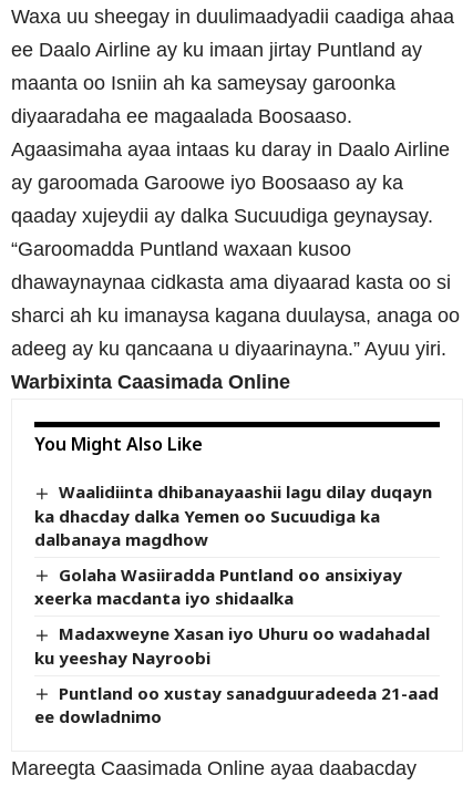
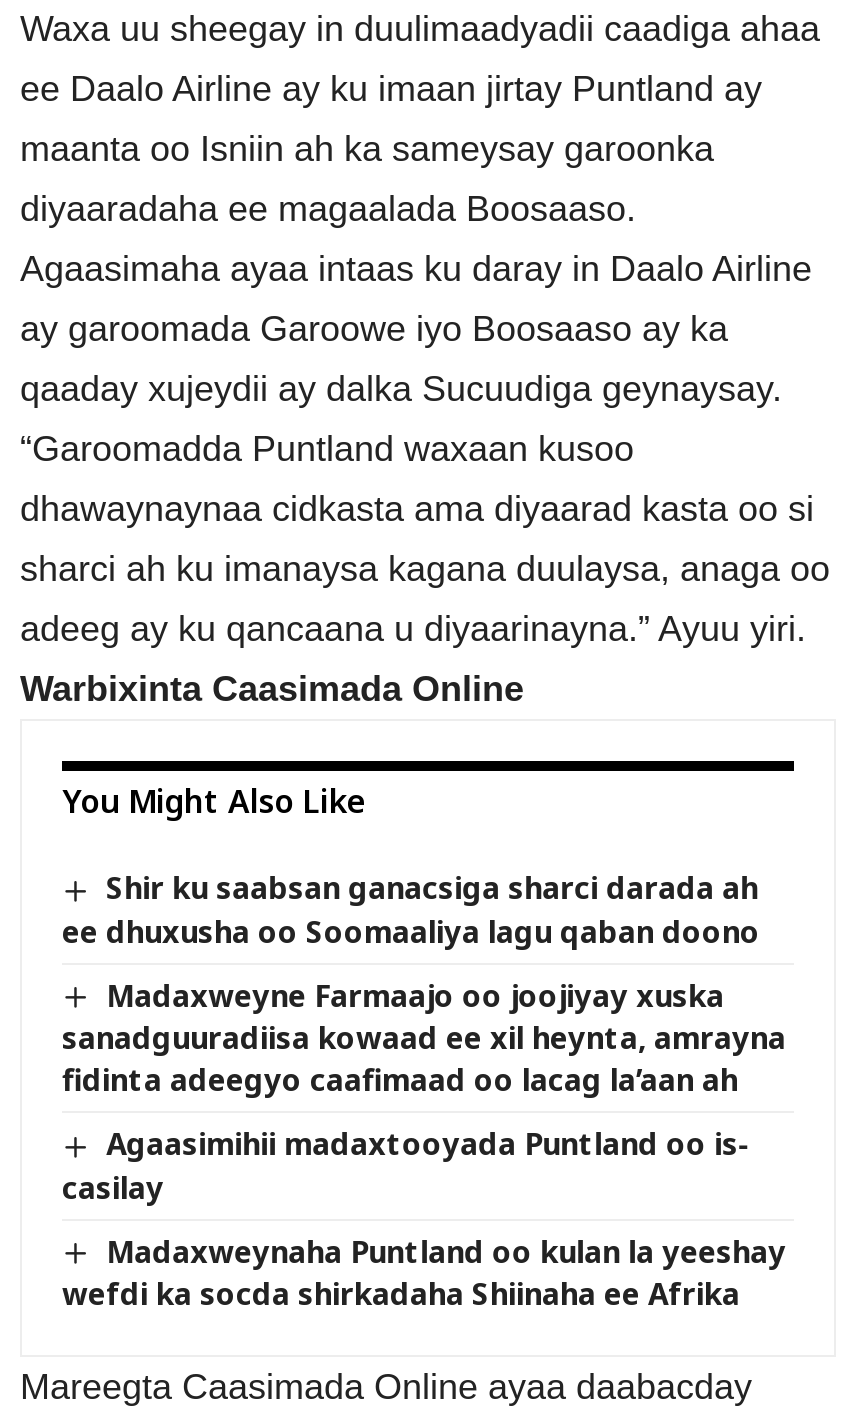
- Waalidiinta dhibanayaashii lagu dilay duqayn
- ka dhacday dalka Yemen oo Sucuudiga ka
- dalbanaya magdhow
+ Shir ku saabsan ganacsiga sharci darada ah
+ ee dhuxusha oo Soomaaliya lagu qaban doono

- Golaha Wasiiradda Puntland oo ansixiyay
- xeerka macdanta iyo shidaalka
+ Madaxweyne Farmaajo oo joojiyay xuska
+ sanadguuradiisa kowaad ee xil heynta, amrayna
+ fidinta adeegyo caafimaad oo lacag la’aan ah

- Madaxweyne Xasan iyo Uhuru oo wadahadal
- ku yeeshay Nayroobi
+ Agaasimihii madaxtooyada Puntland oo is-
+ casilay

- Puntland oo xustay sanadguuradeeda 21-aad
- ee dowladnimo
+ Madaxweynaha Puntland oo kulan la yeeshay
+ wefdi ka socda shirkadaha Shiinaha ee Afrika
